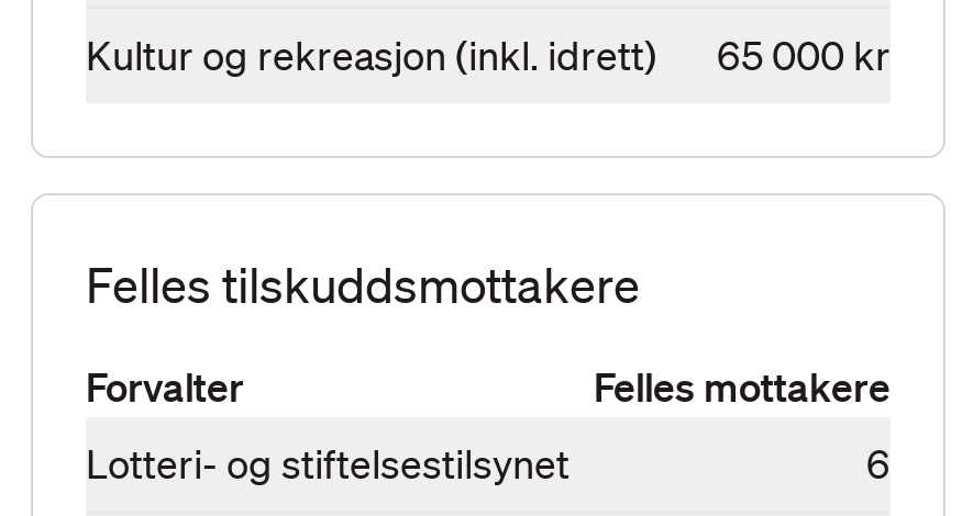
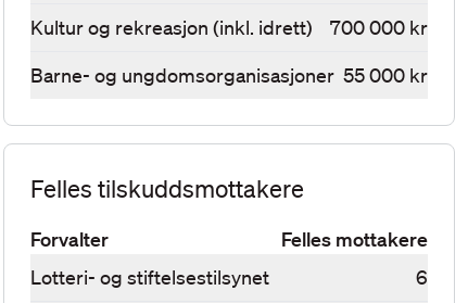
- 65 000 kr
+ 700 000 kr
+ Barne- og ungdomsorganisasjoner 55 000 kr
